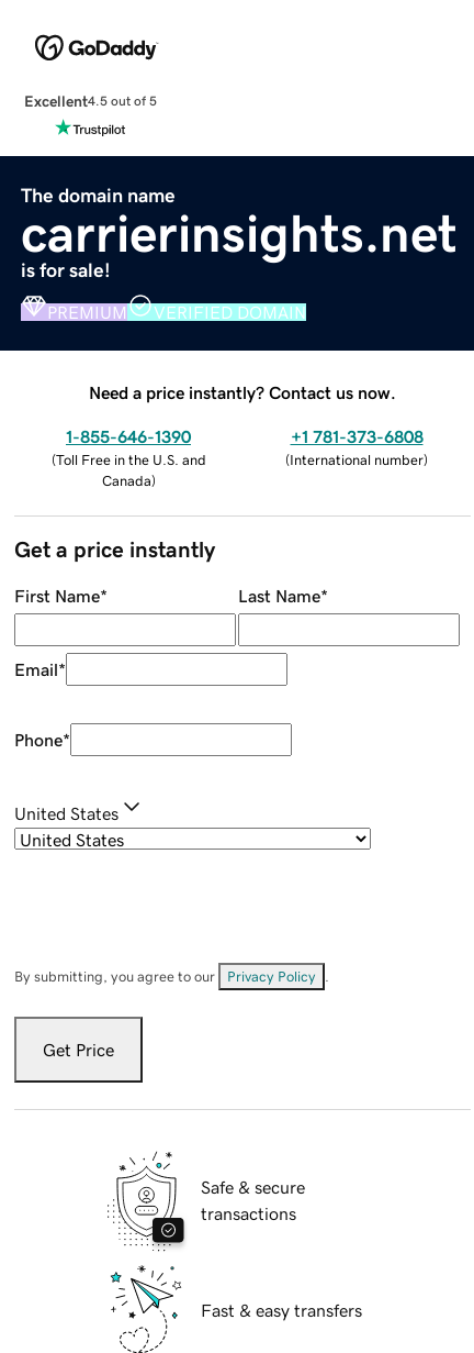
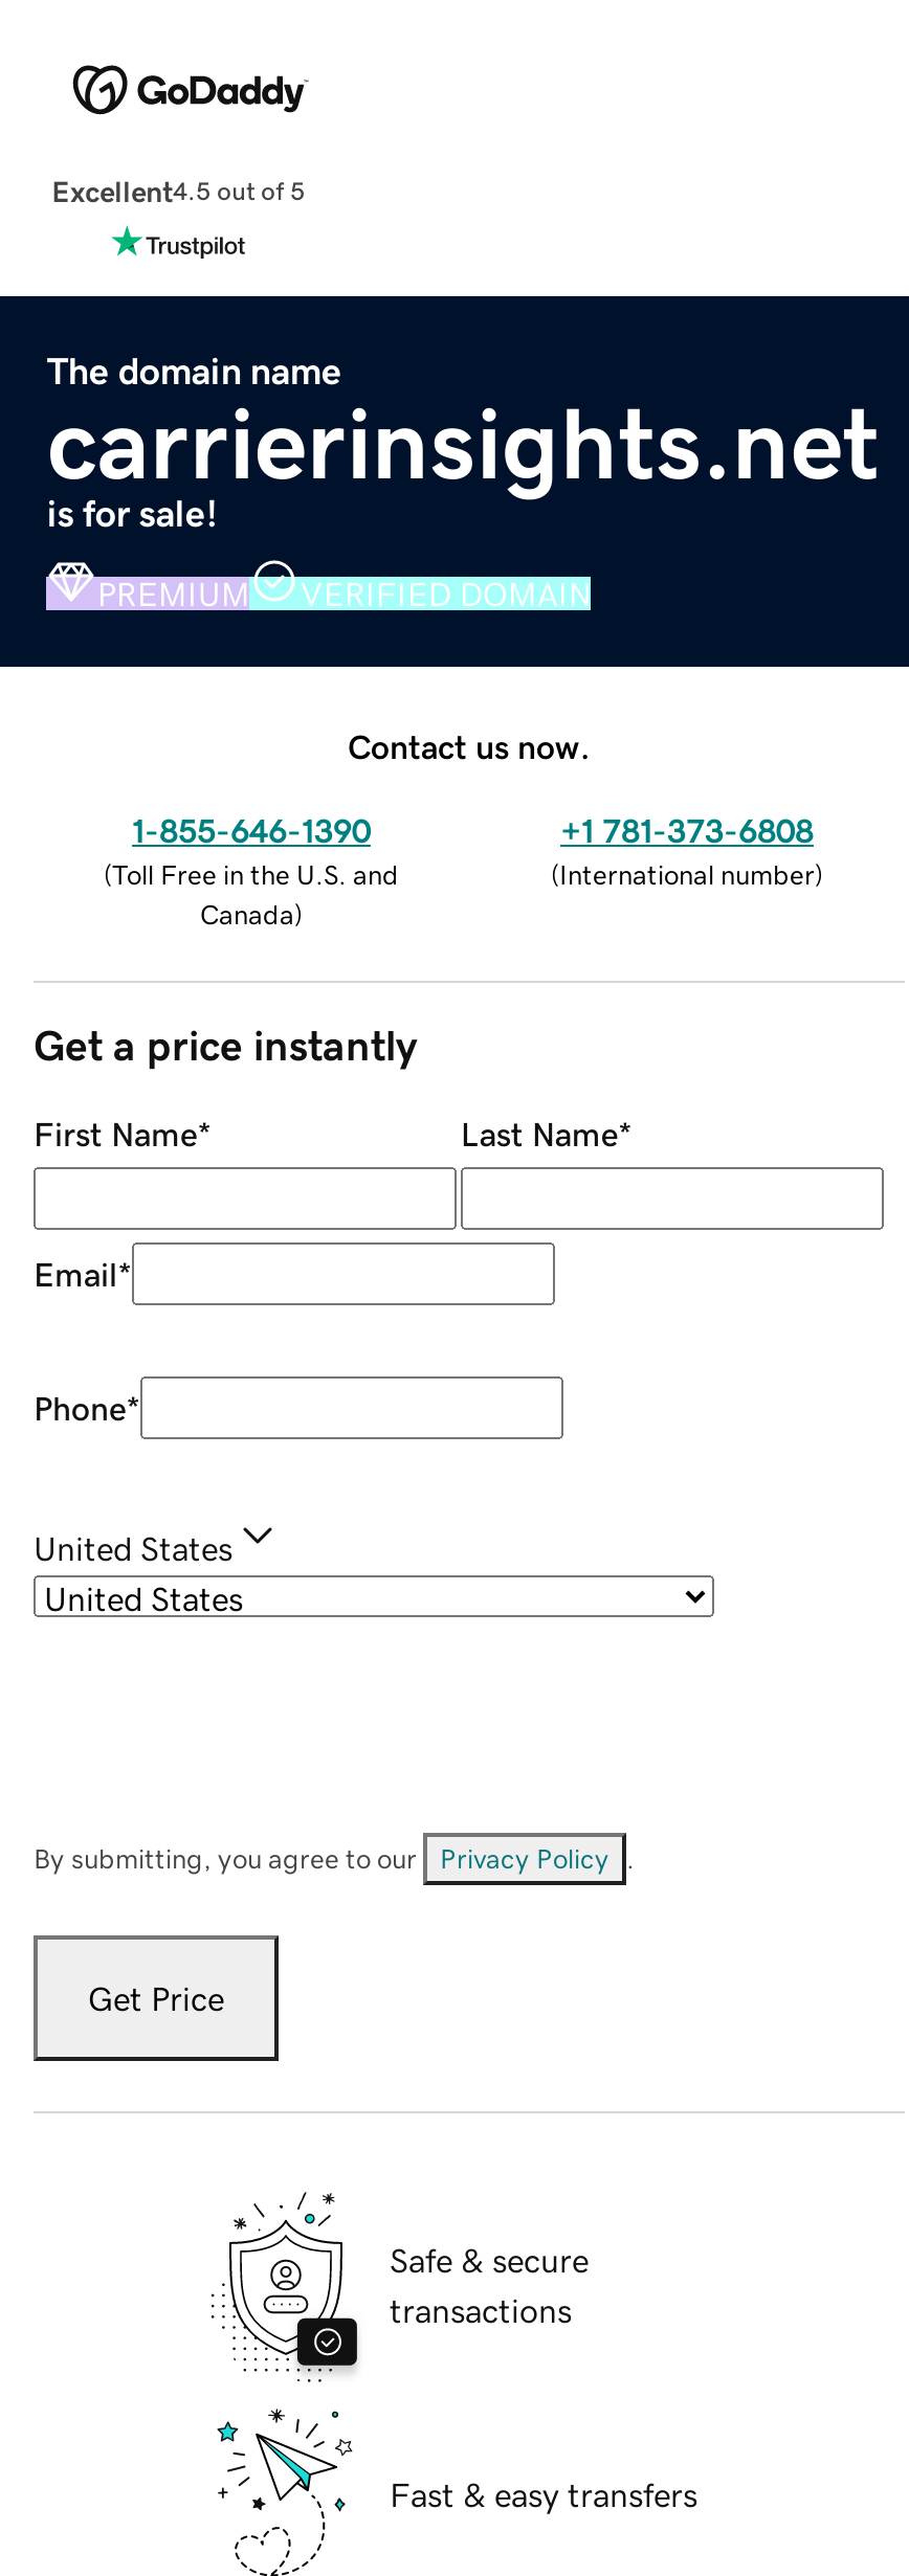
- Need a price instantly? Contact us now.
+ Contact us now.
